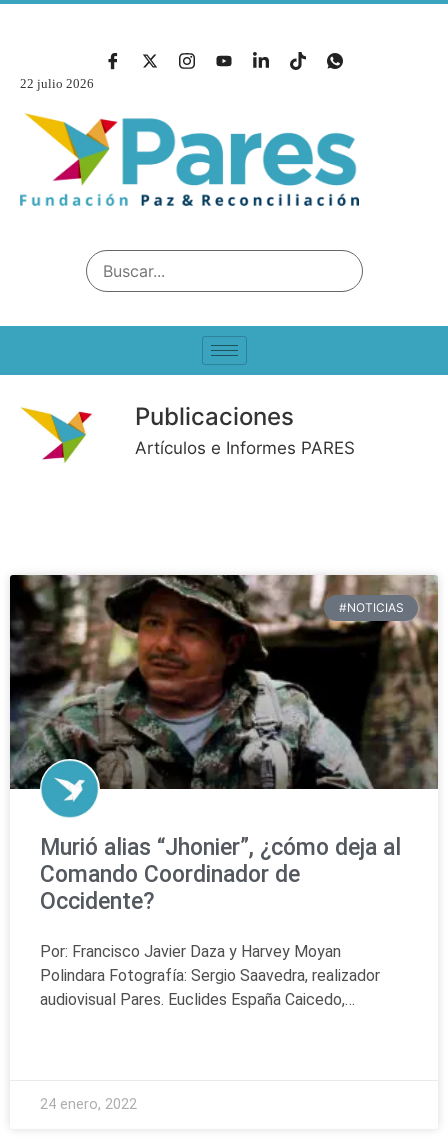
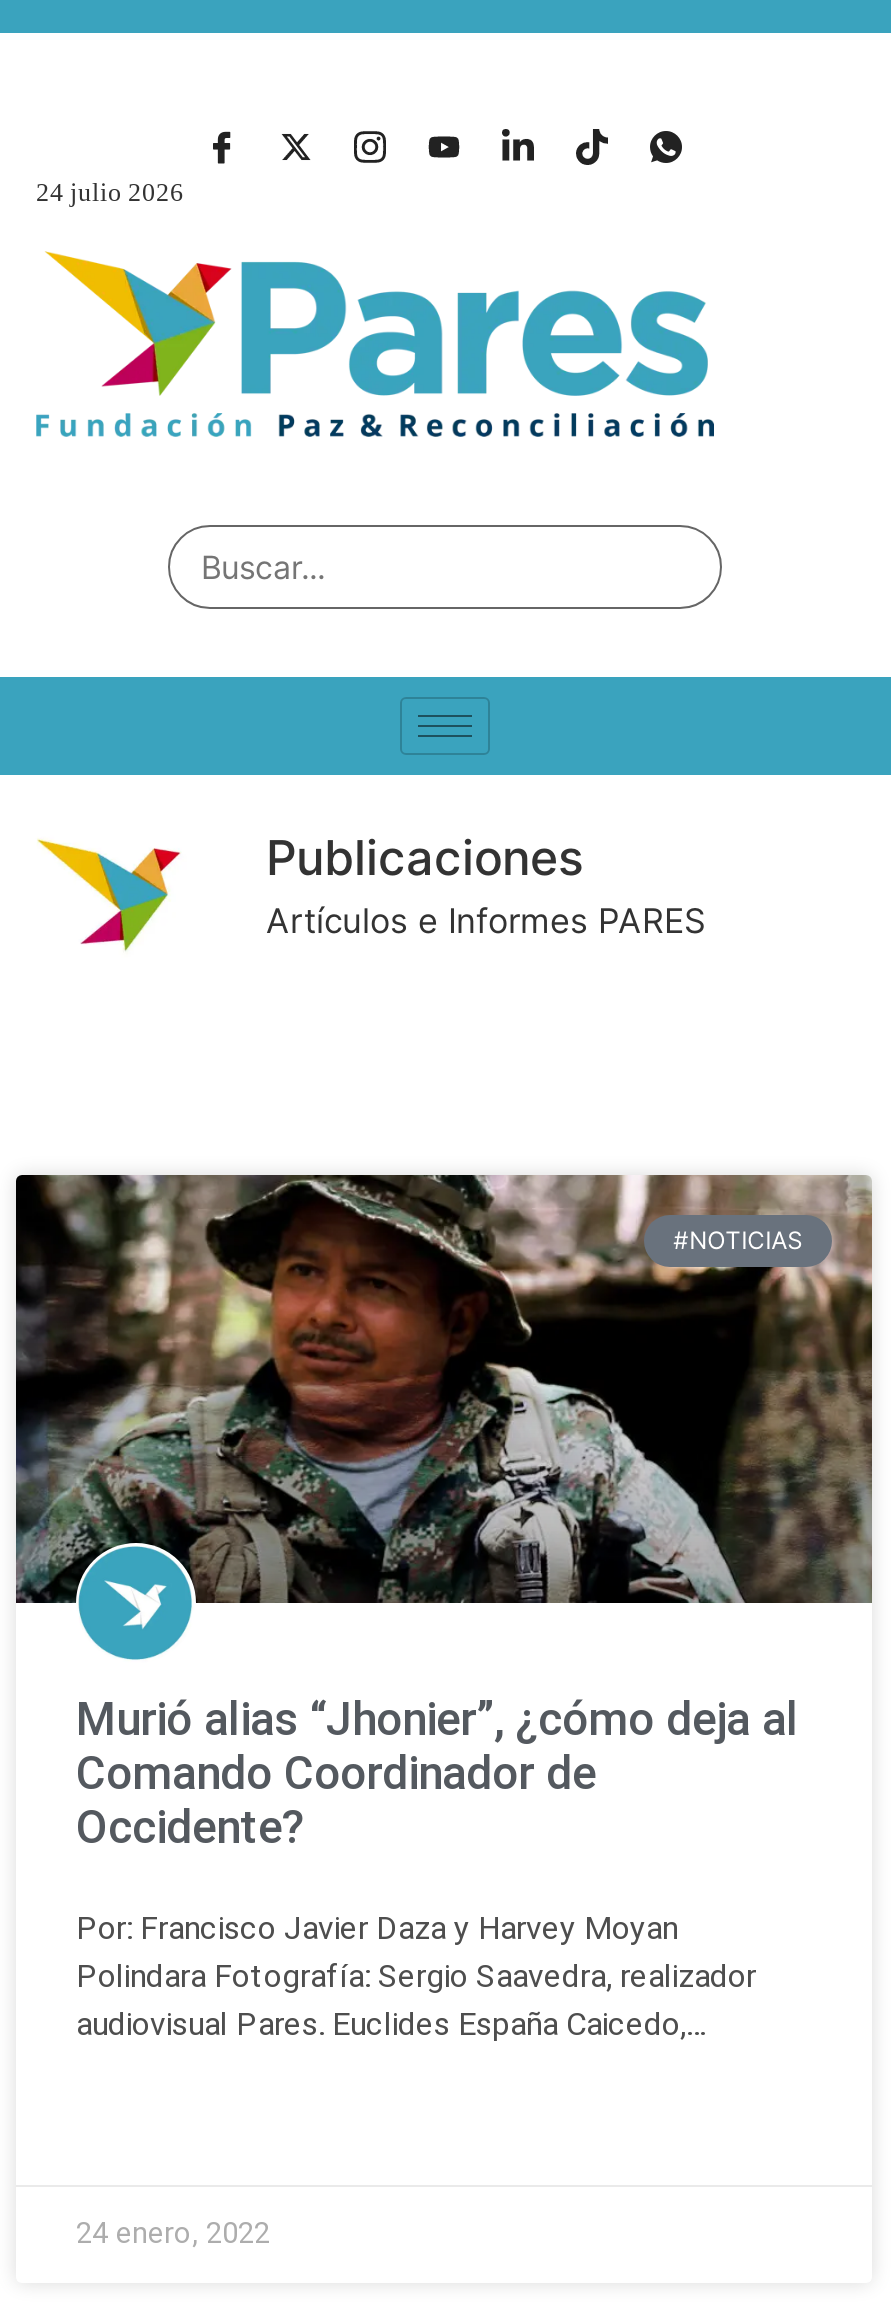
- 22 julio 2026
+ 24 julio 2026
